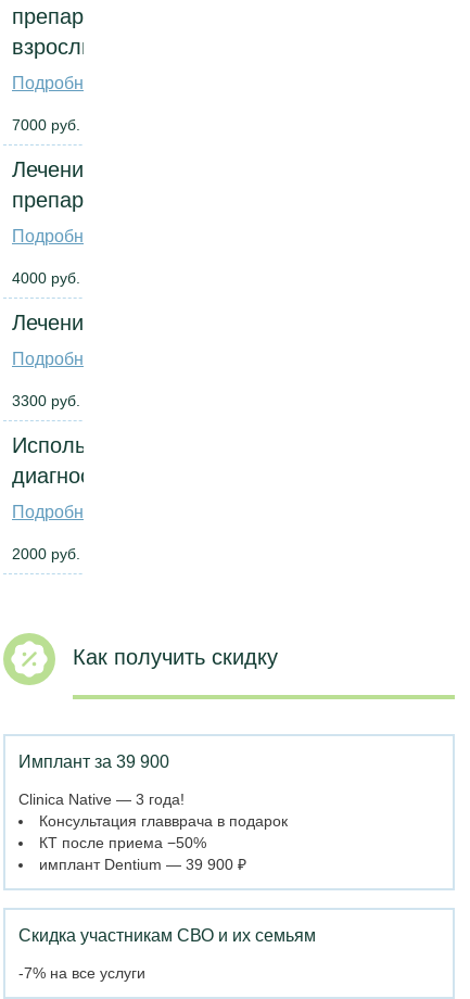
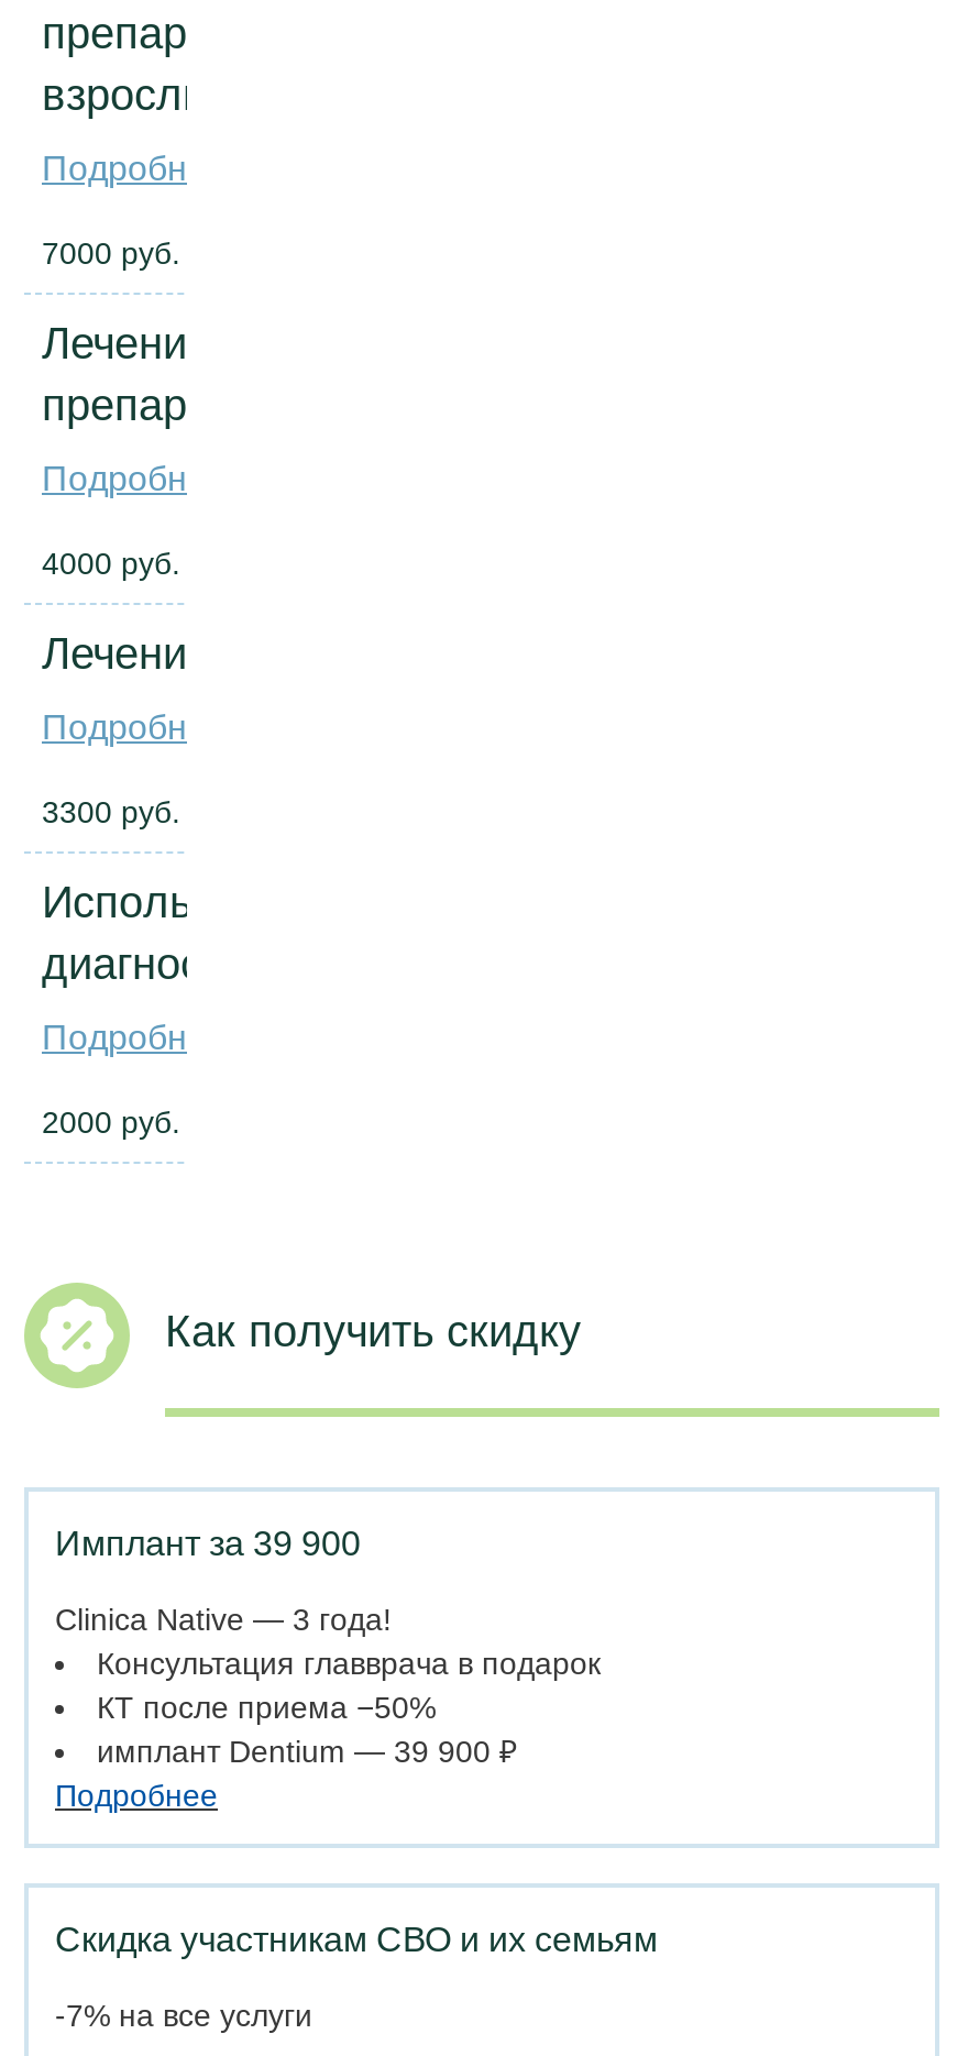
+ Подробнее
